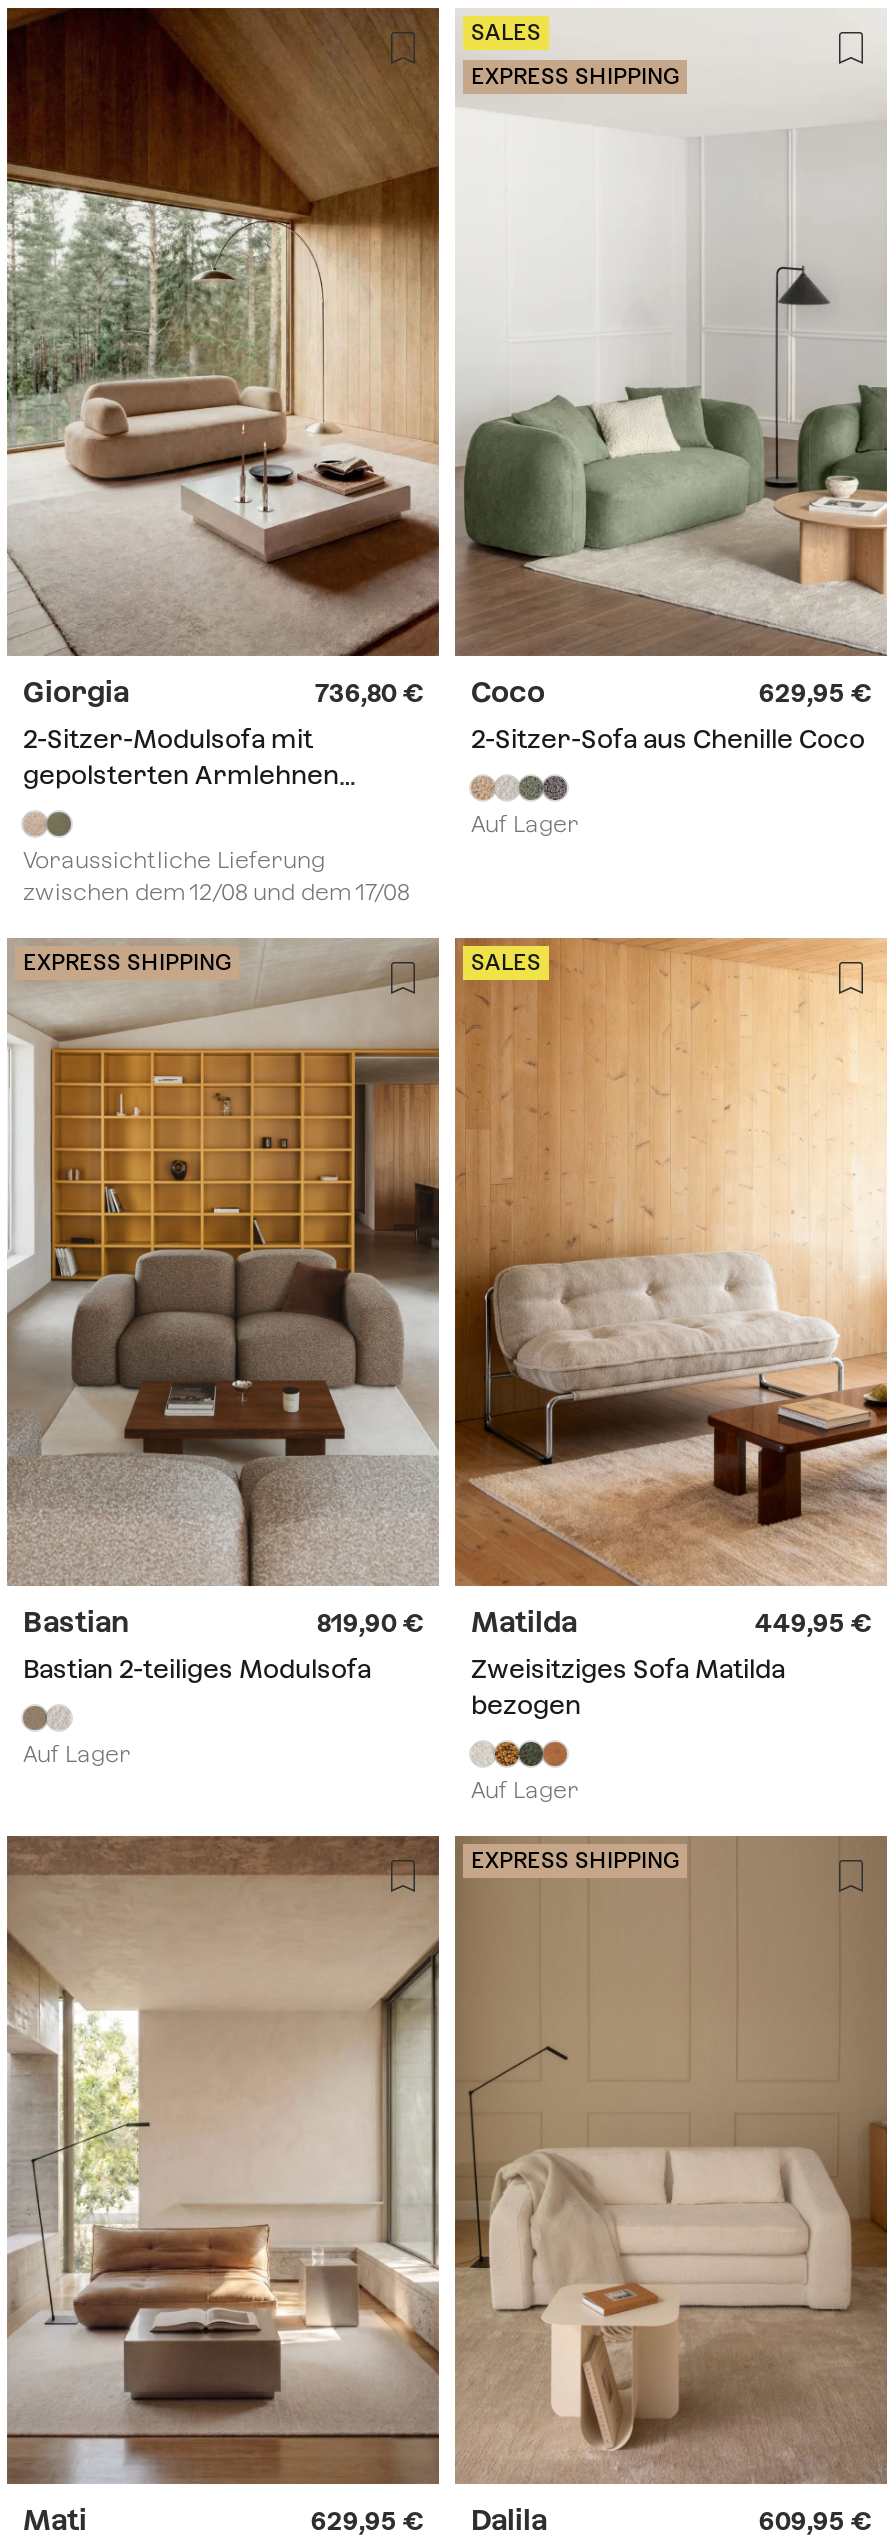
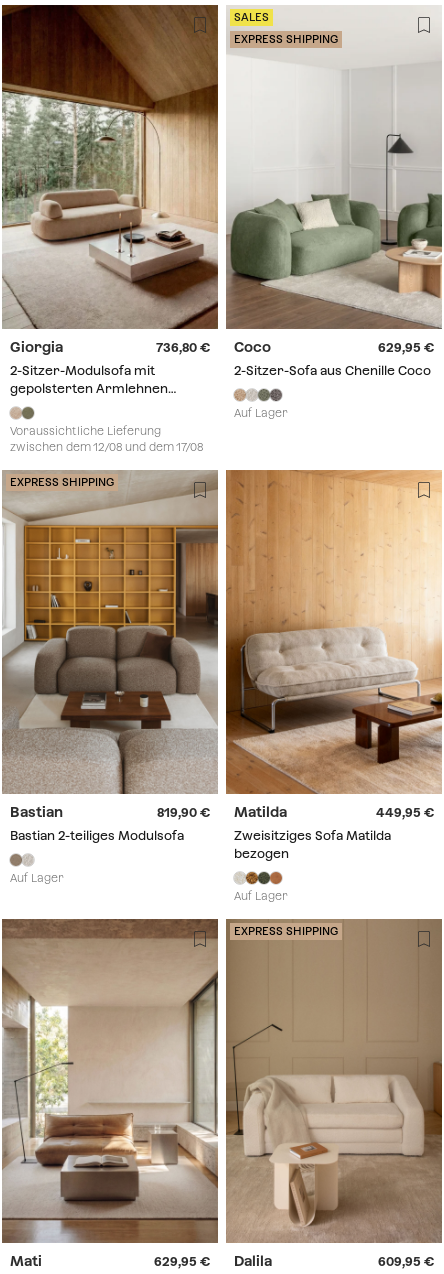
- SALES
